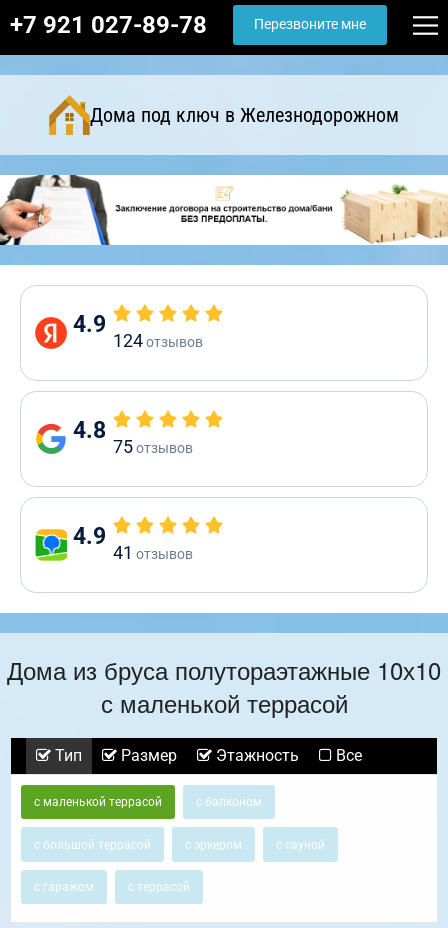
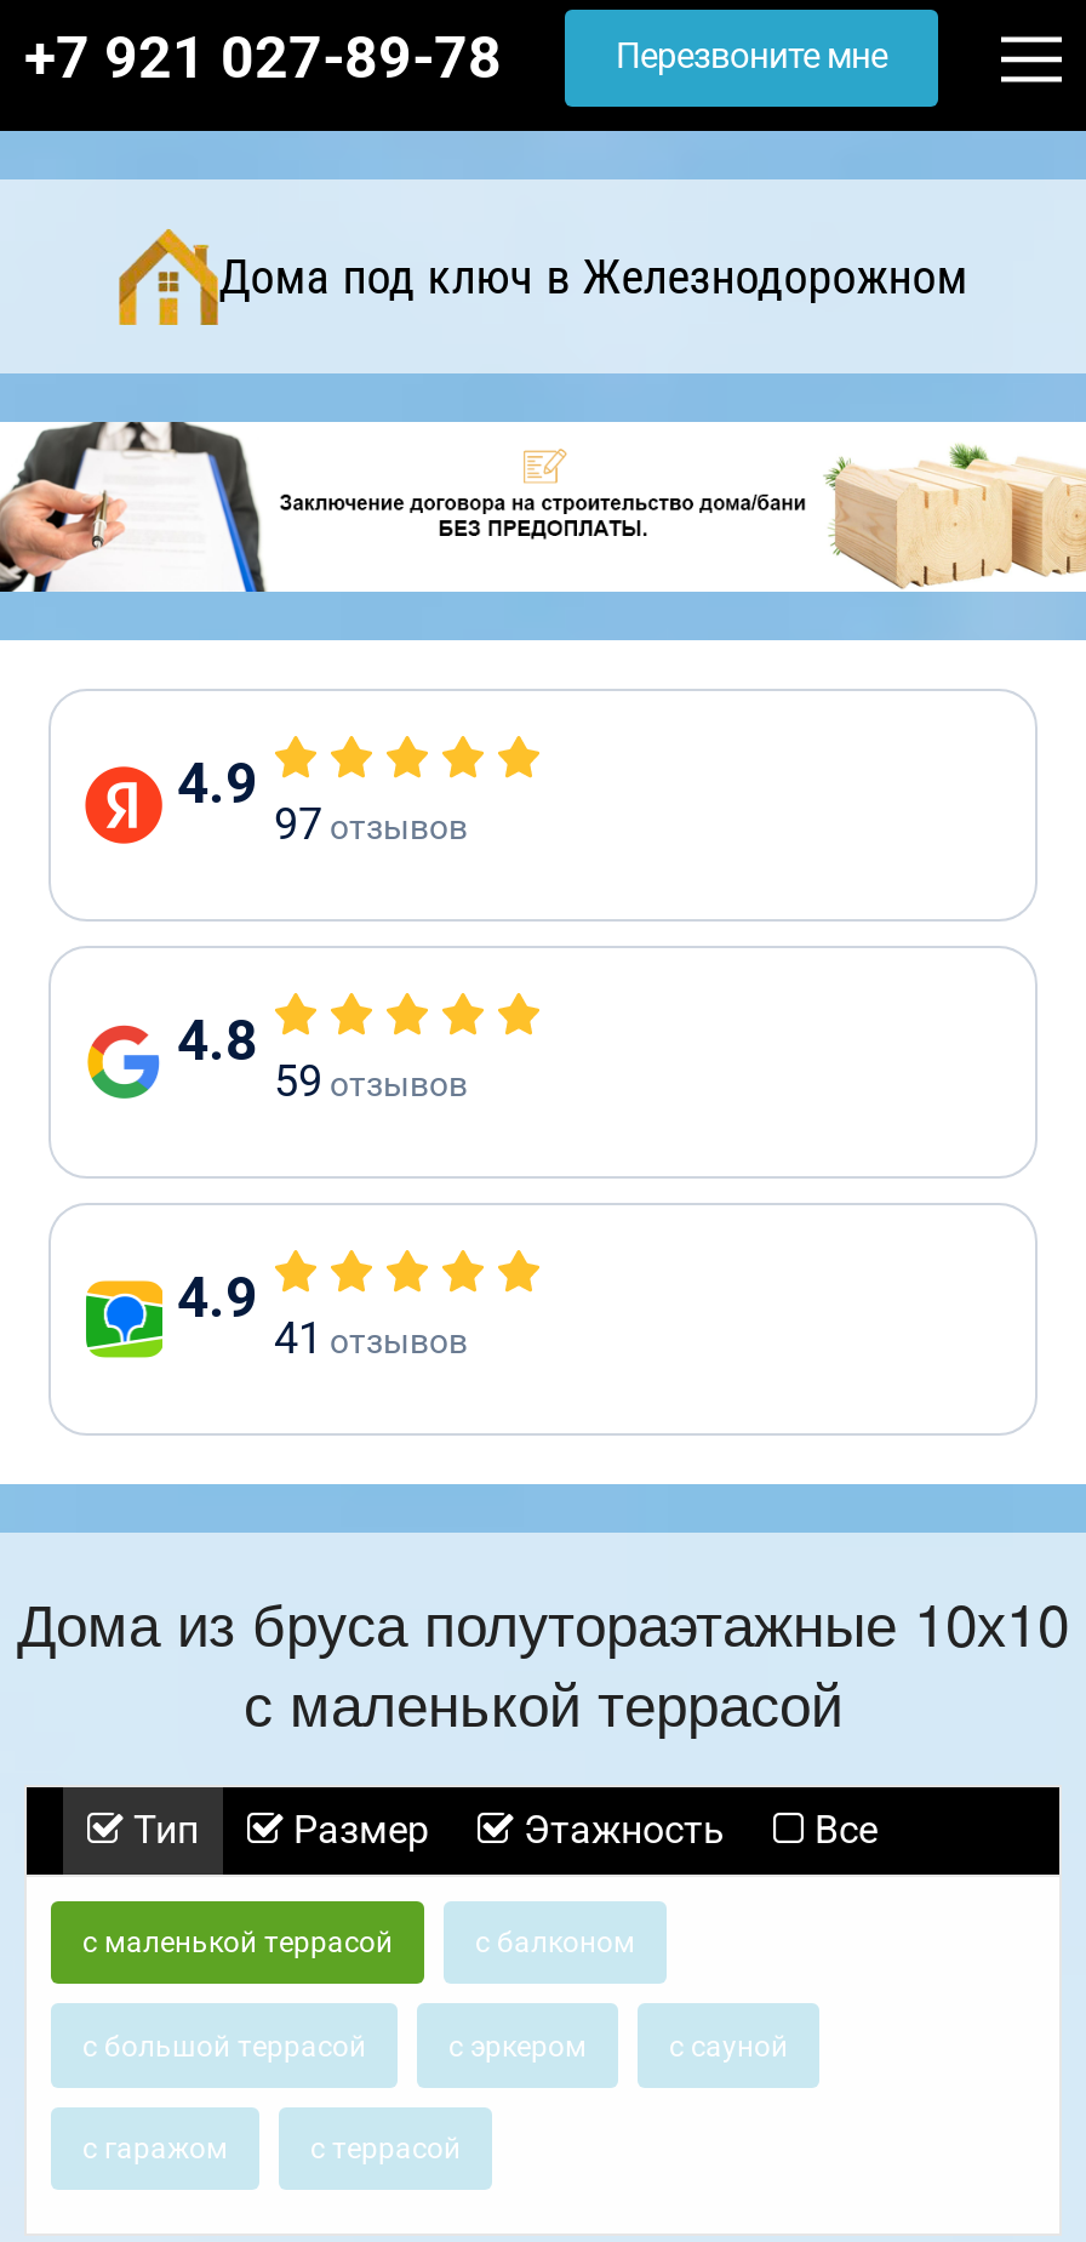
- 124 отзывов
+ 97 отзывов

- 75 отзывов
+ 59 отзывов
